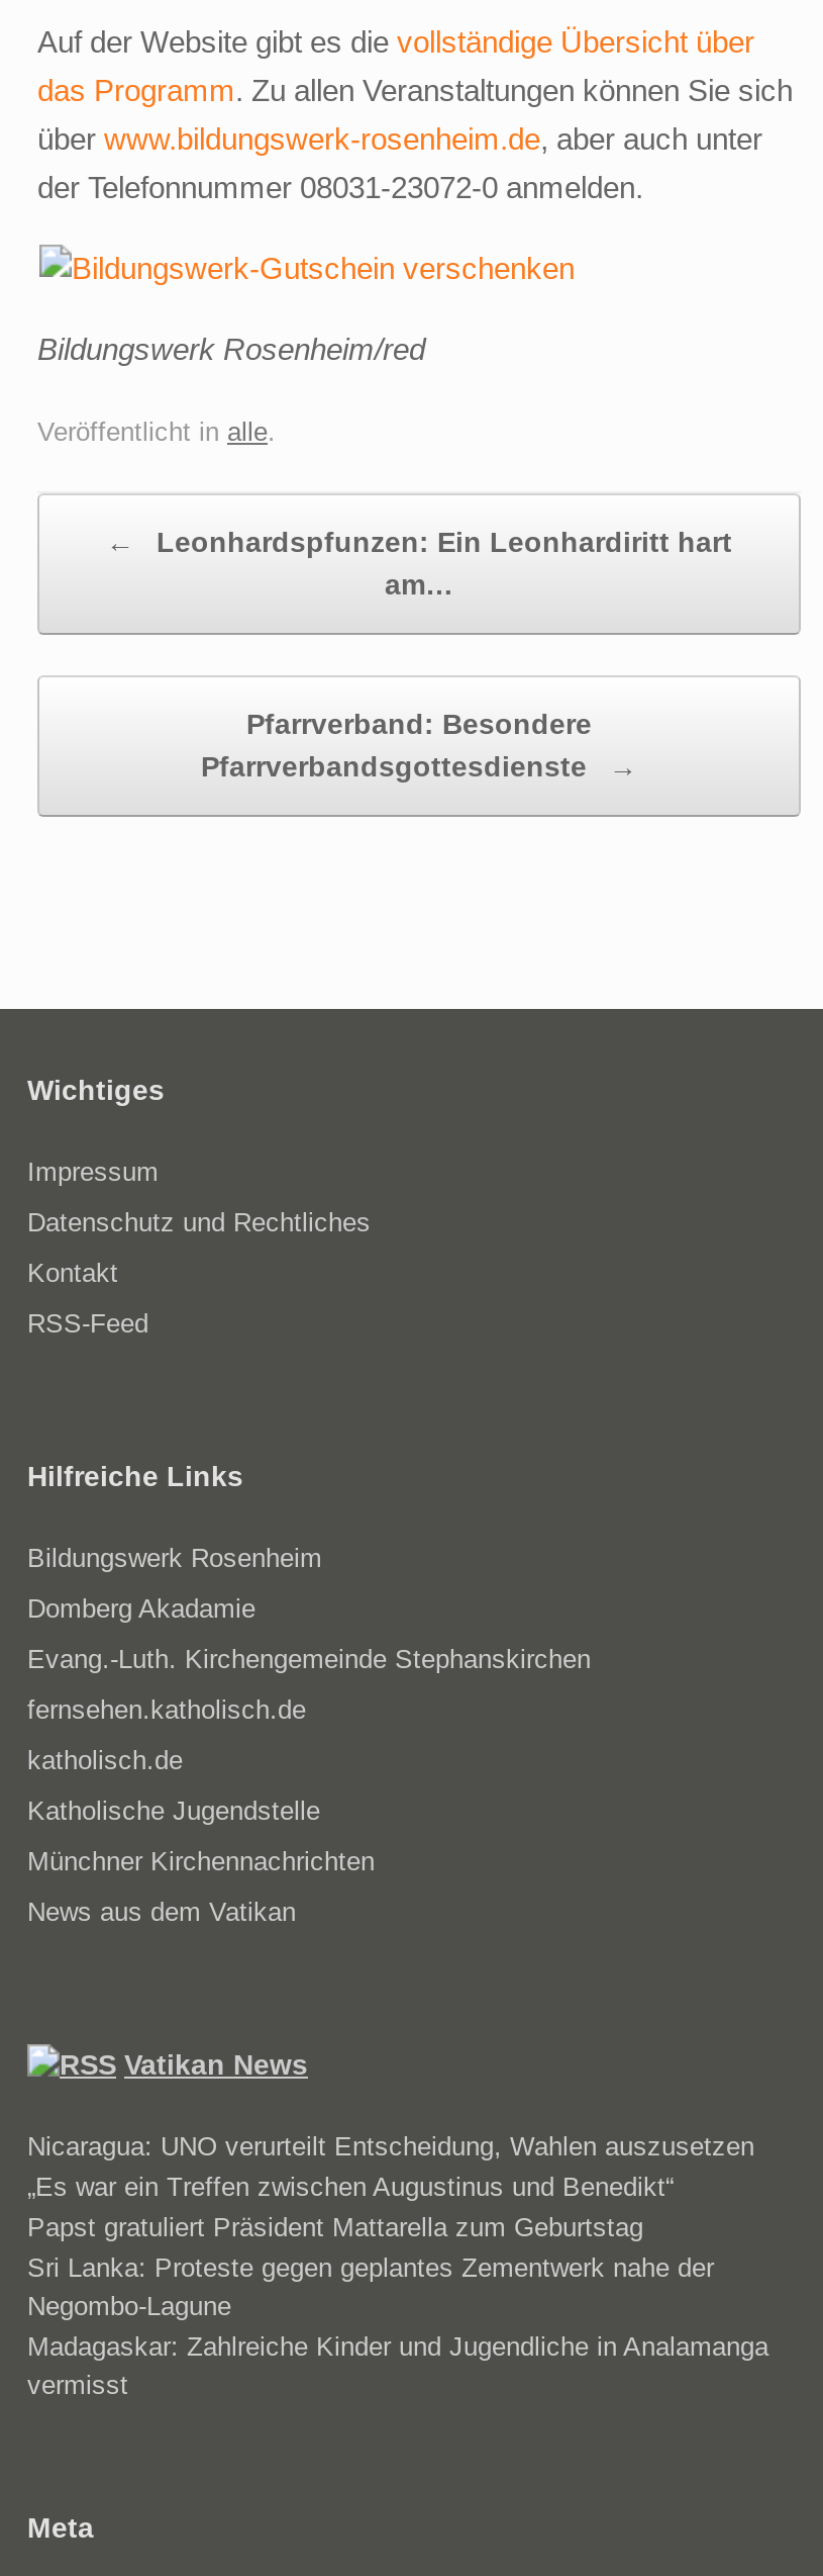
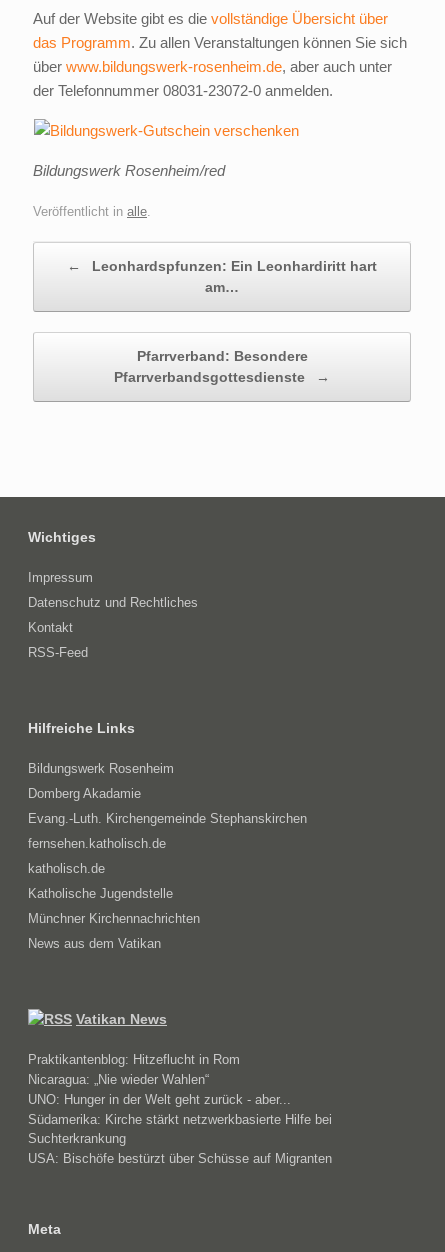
- Nicaragua: UNO verurteilt Entscheidung, Wahlen auszusetzen
- „Es war ein Treffen zwischen Augustinus und Benedikt“
- Papst gratuliert Präsident Mattarella zum Geburtstag
- Sri Lanka: Proteste gegen geplantes Zementwerk nahe der
- Negombo-Lagune
- Madagaskar: Zahlreiche Kinder und Jugendliche in Analamanga
- vermisst
+ Praktikantenblog: Hitzeflucht in Rom
+ Nicaragua: „Nie wieder Wahlen“
+ UNO: Hunger in der Welt geht zurück - aber...
+ Südamerika: Kirche stärkt netzwerkbasierte Hilfe bei
+ Suchterkrankung
+ USA: Bischöfe bestürzt über Schüsse auf Migranten
